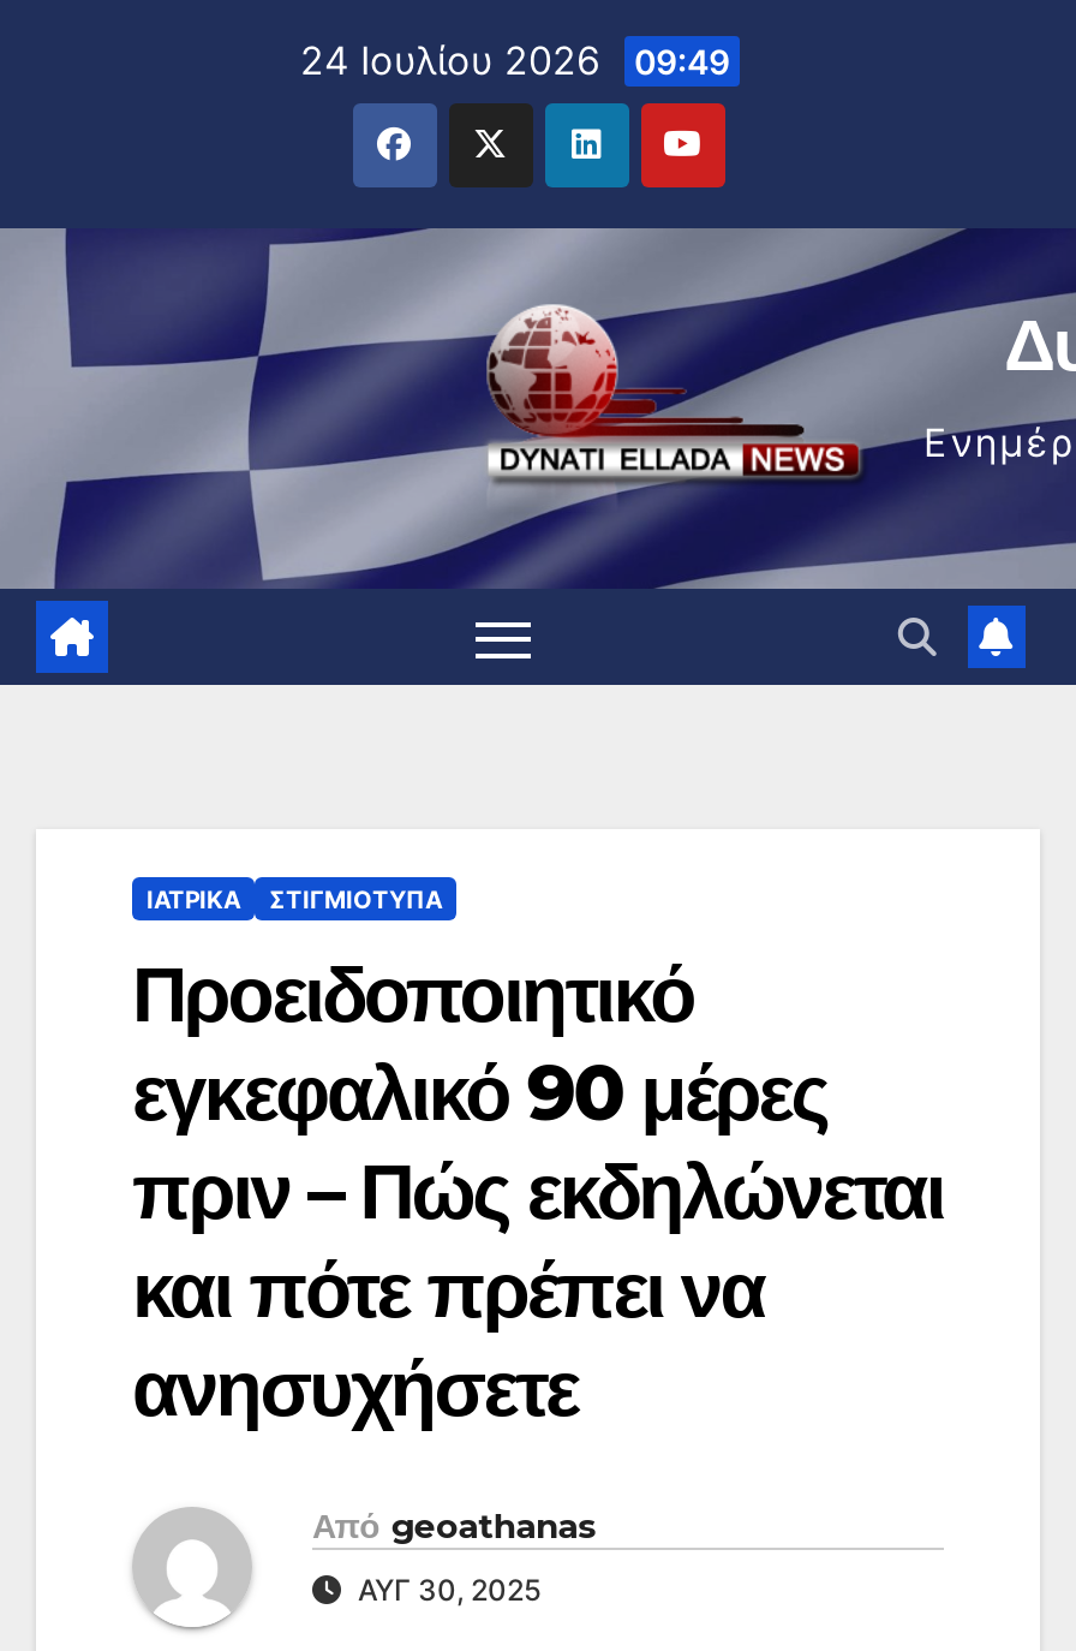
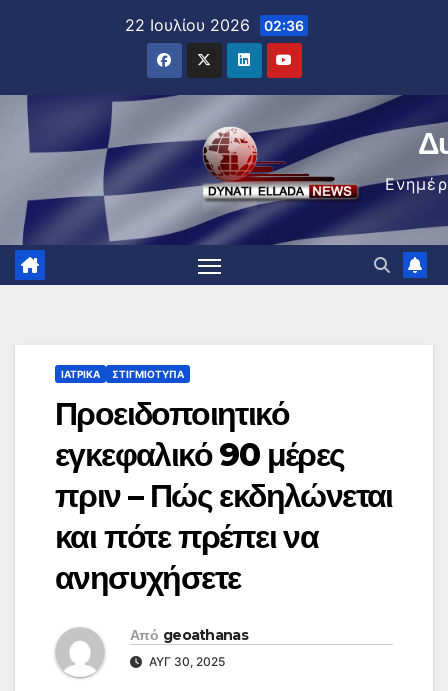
- 24 Ιουλίου 2026 09:49
+ 22 Ιουλίου 2026 02:36
